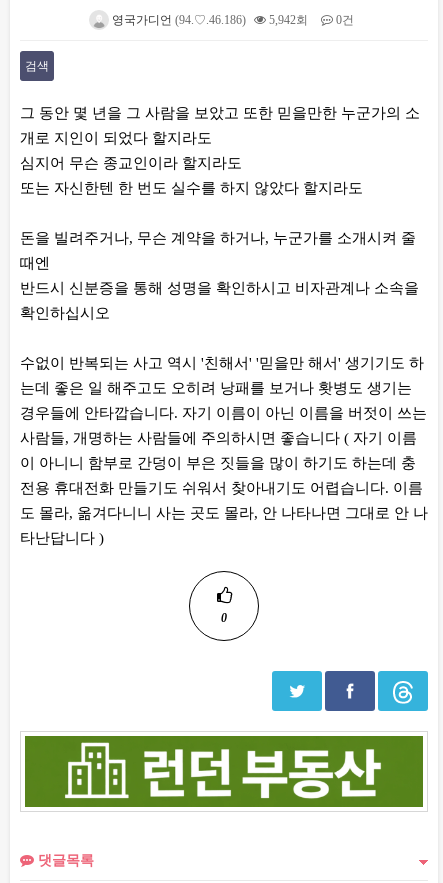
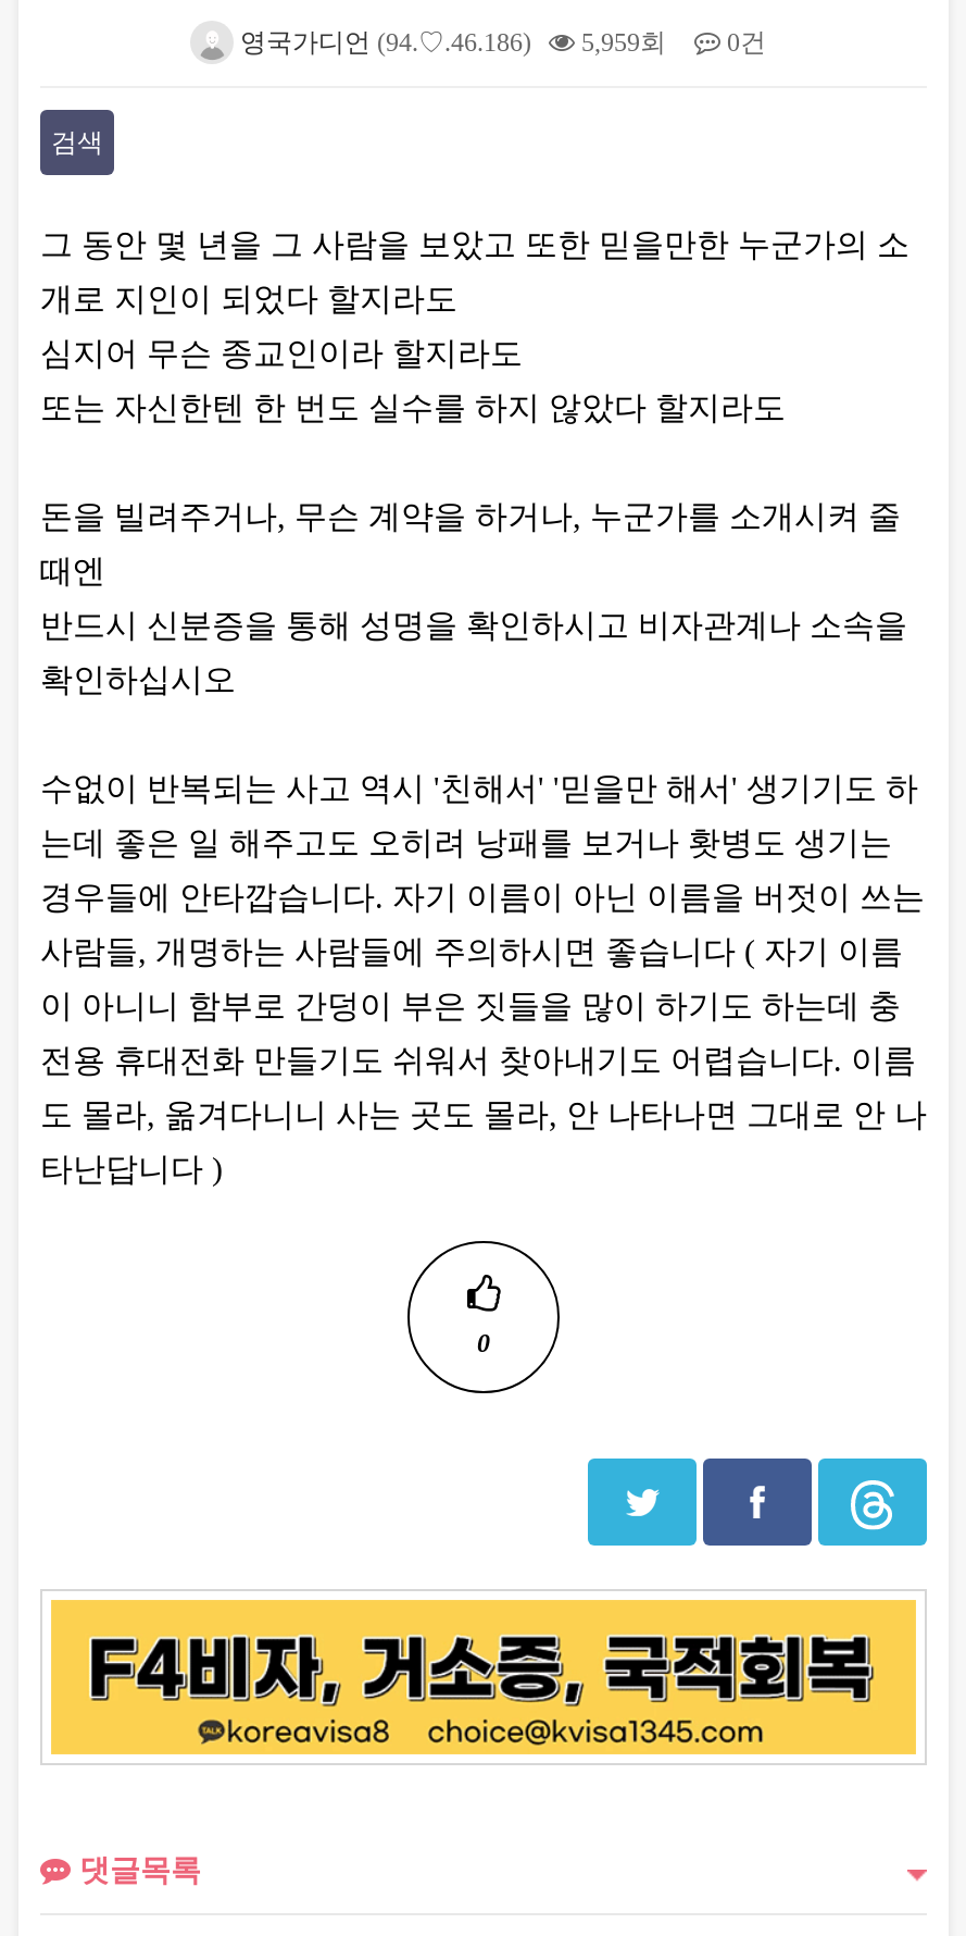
- 5,942회
+ 5,959회

- [image]
+ [image]
